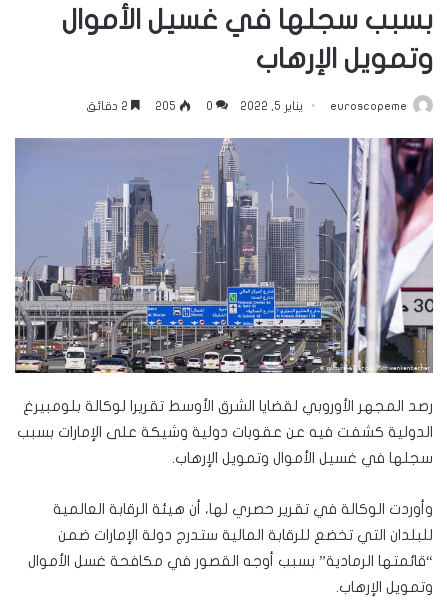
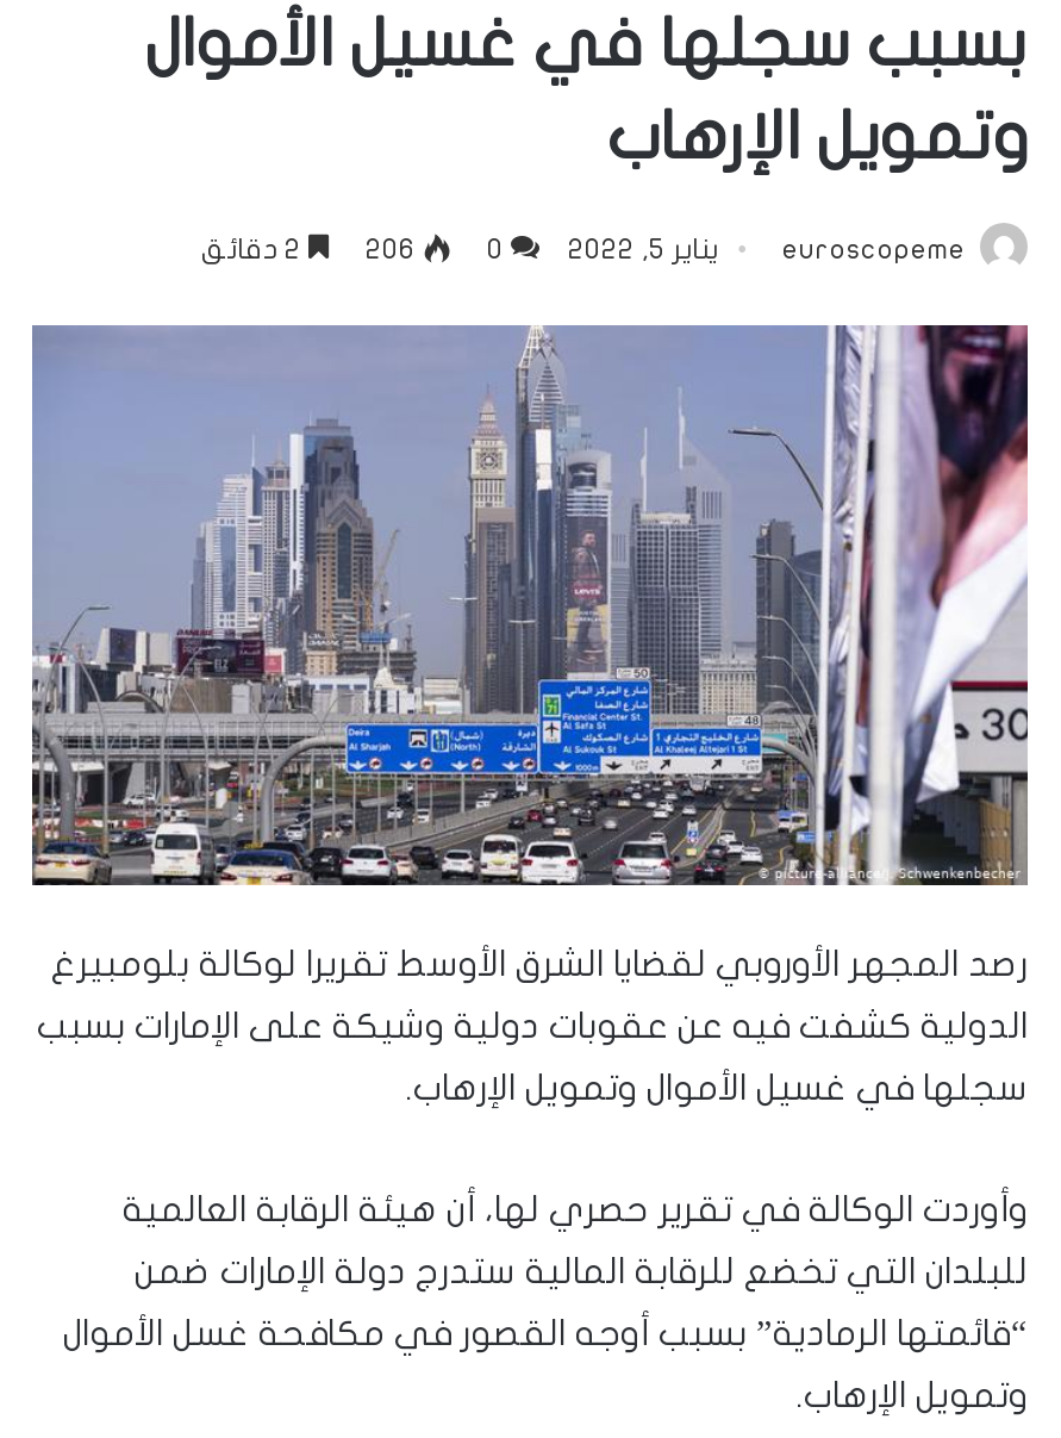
- 205
+ 206
